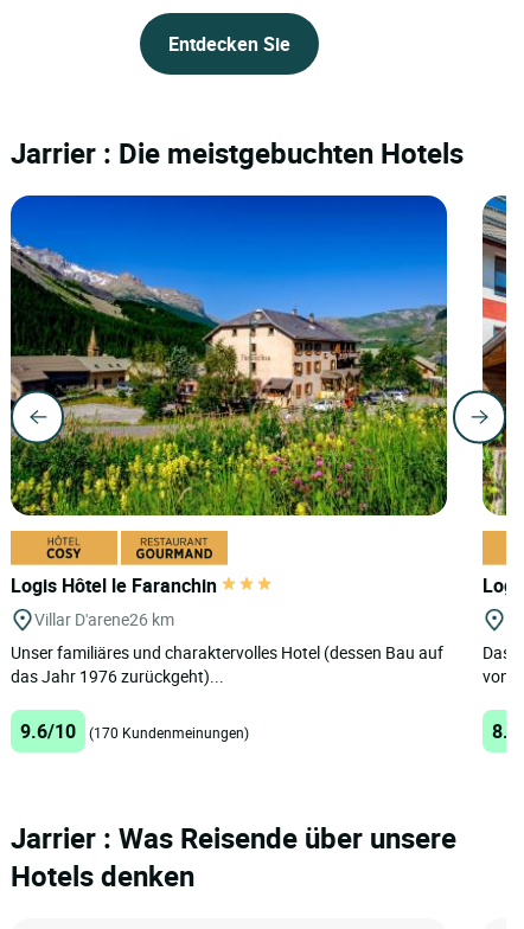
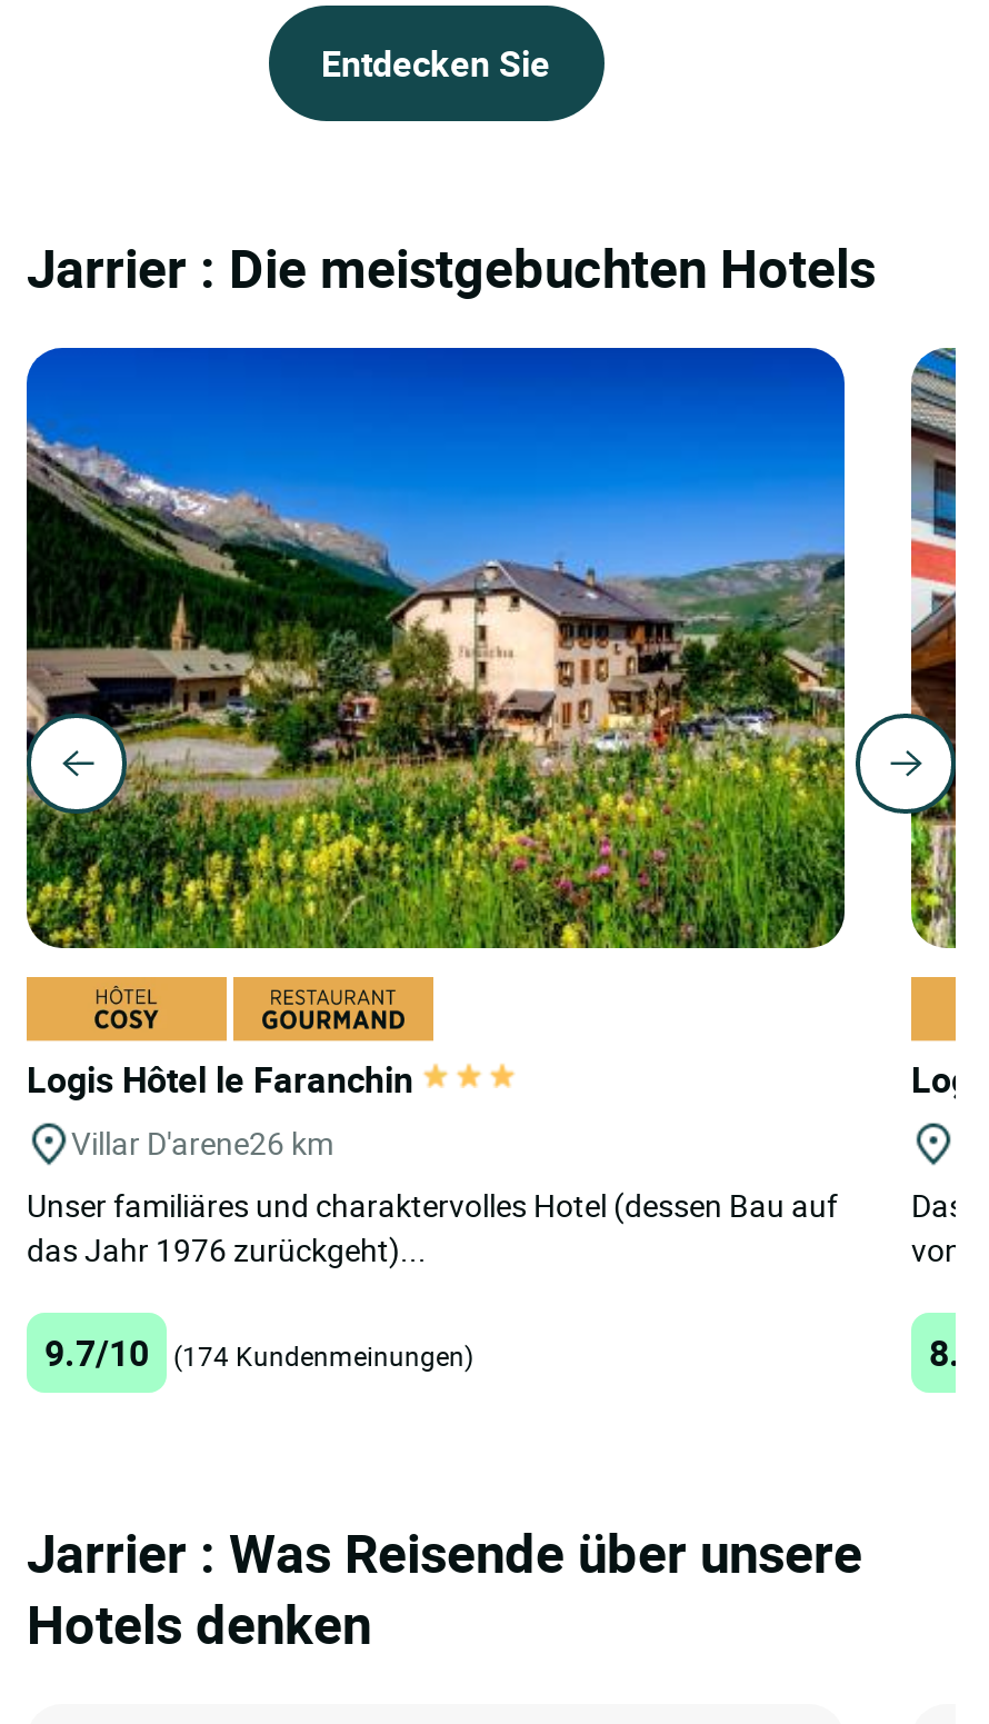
- 9.6/10
+ 9.7/10

- (170 Kundenmeinungen)
+ (174 Kundenmeinungen)
